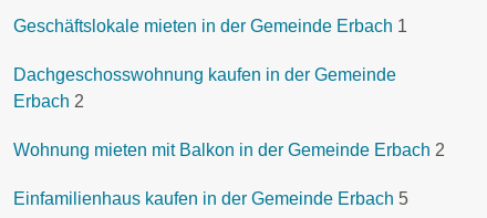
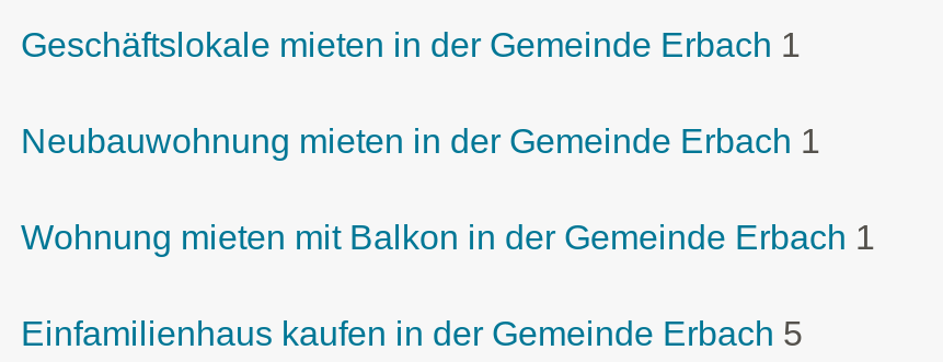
- Dachgeschosswohnung kaufen in der Gemeinde
- Erbach 2
+ Neubauwohnung mieten in der Gemeinde Erbach 1

- Wohnung mieten mit Balkon in der Gemeinde Erbach 2
+ Wohnung mieten mit Balkon in der Gemeinde Erbach 1
